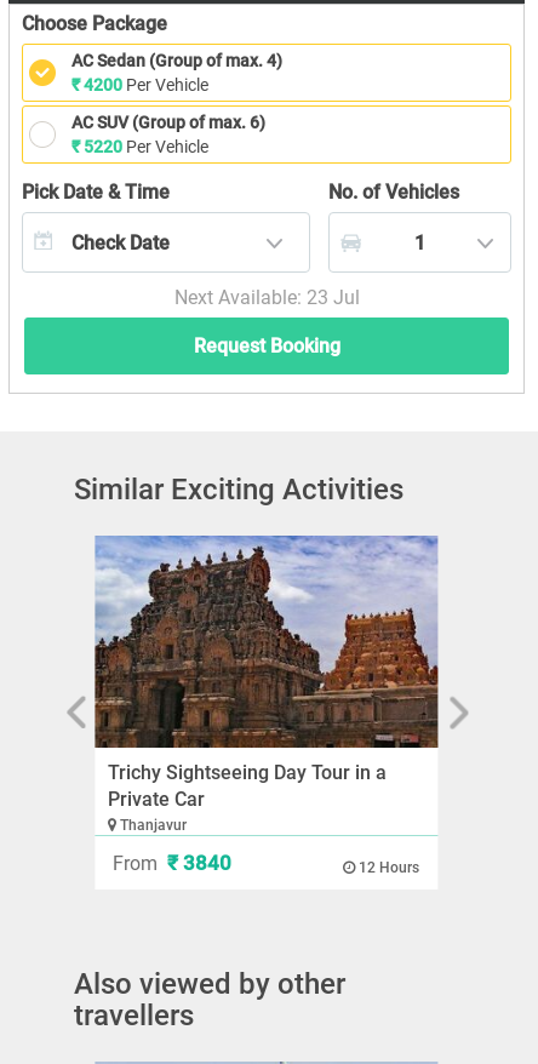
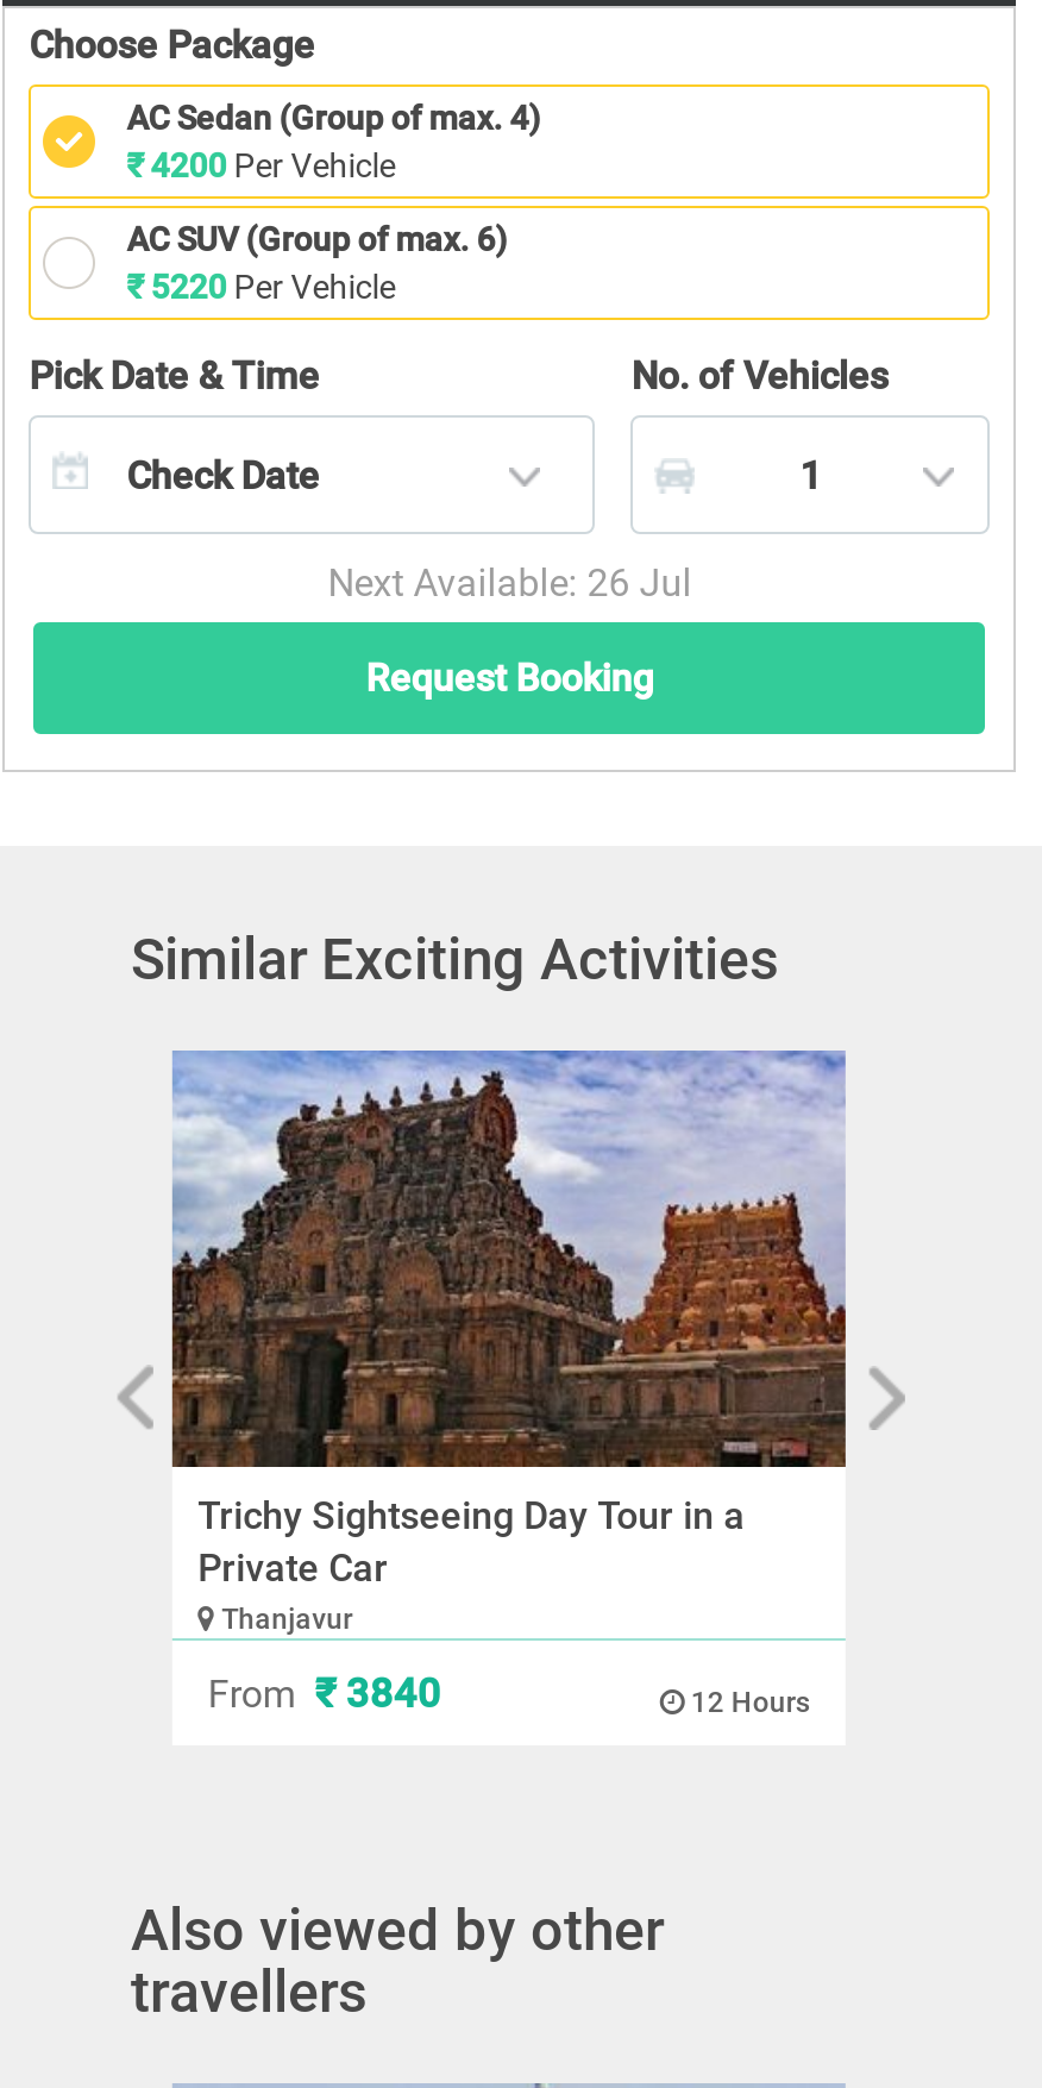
- Next Available: 23 Jul
+ Next Available: 26 Jul
